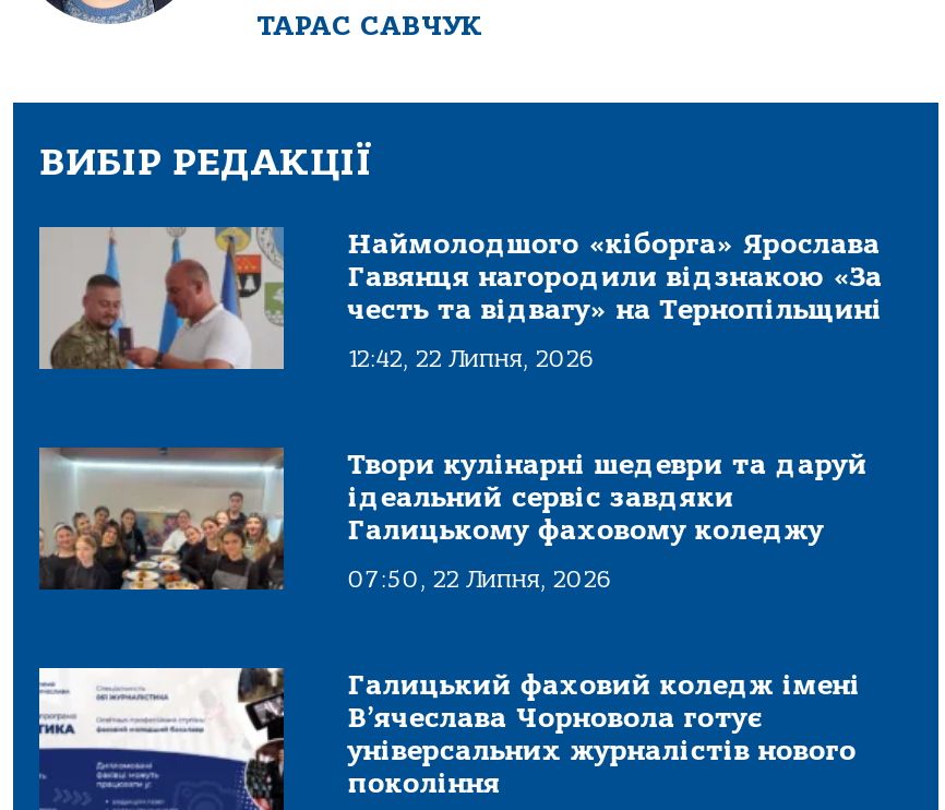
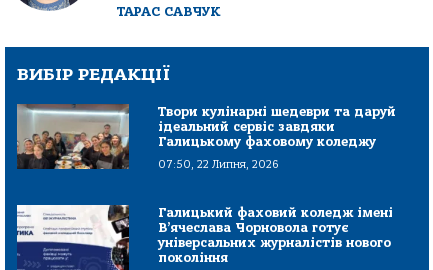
- [image]
- Наймолодшого «кіборга» Ярослава
- Гавянця нагородили відзнакою «За
- честь та відвагу» на Тернопільщині
- 12:42, 22 Липня, 2026
